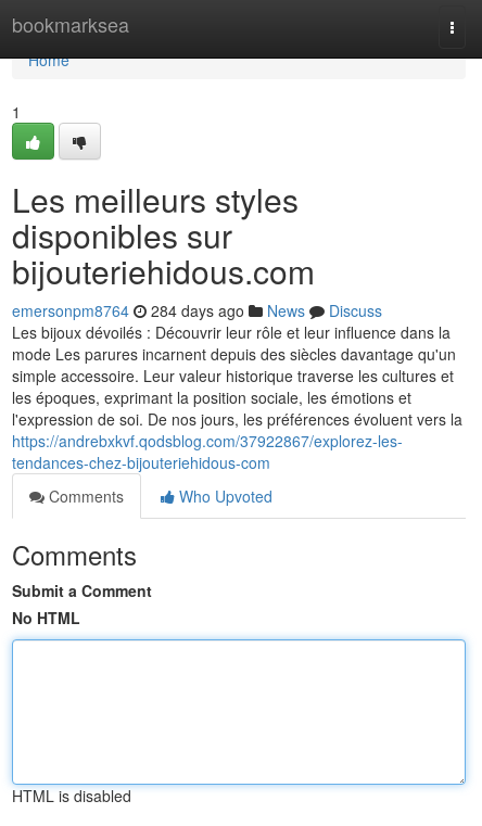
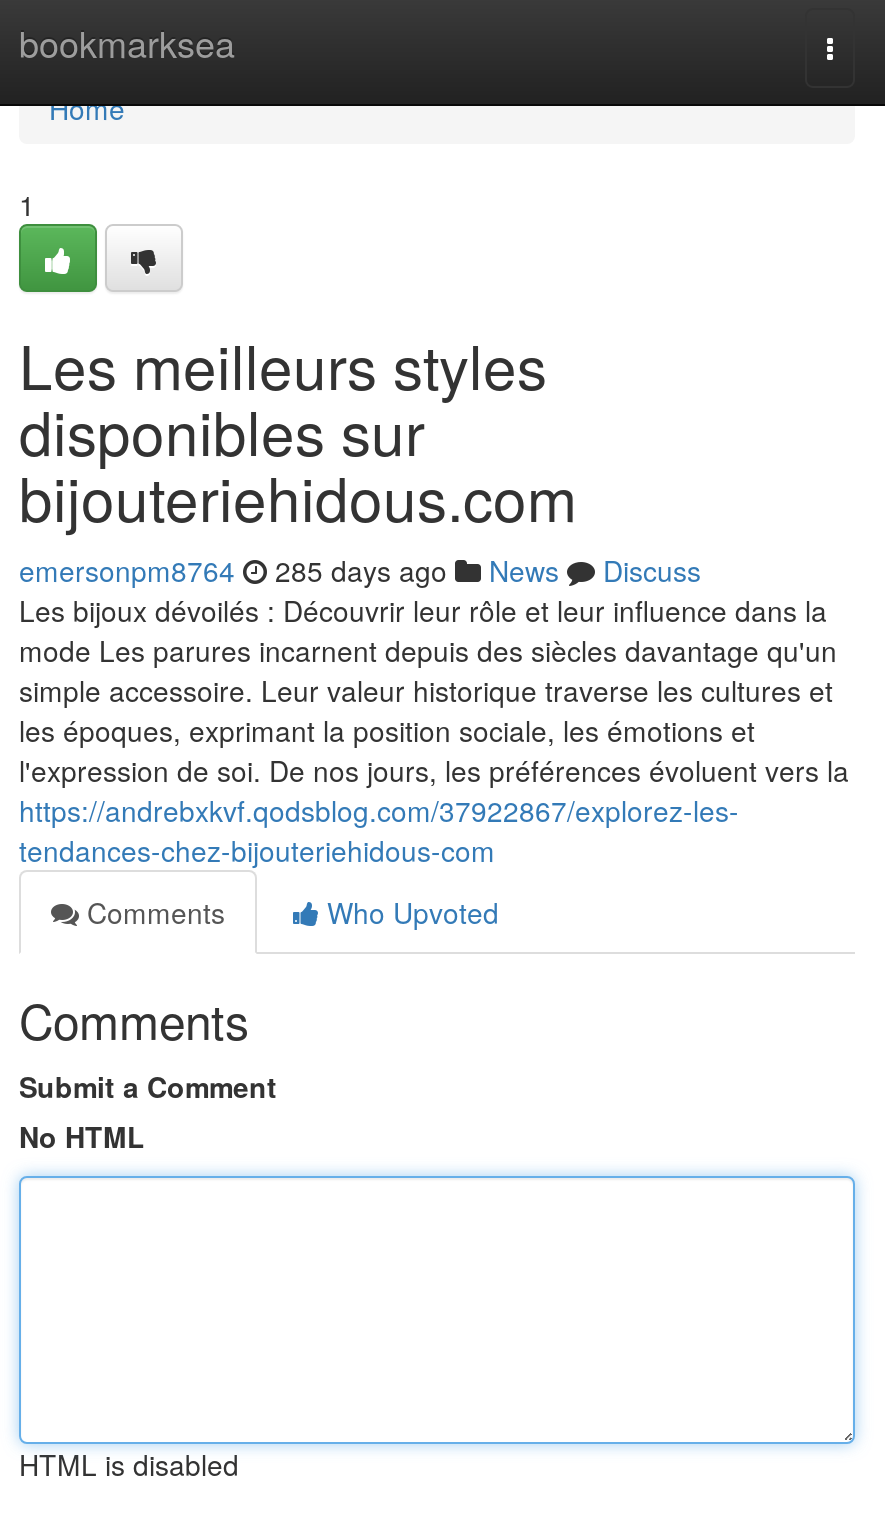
- emersonpm8764 284 days ago News Discuss
+ emersonpm8764 285 days ago News Discuss
